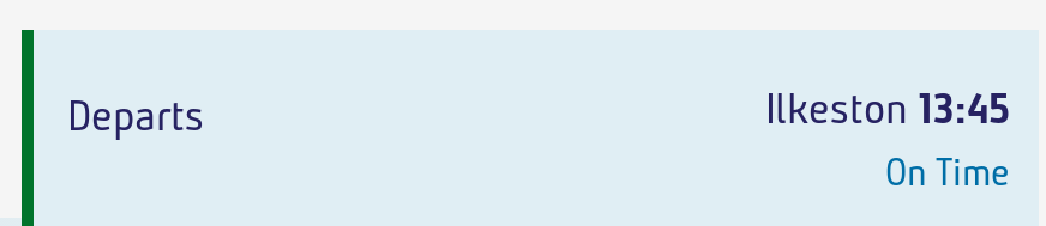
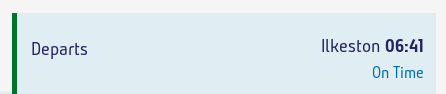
- Ilkeston 13:45
+ Ilkeston 06:41
